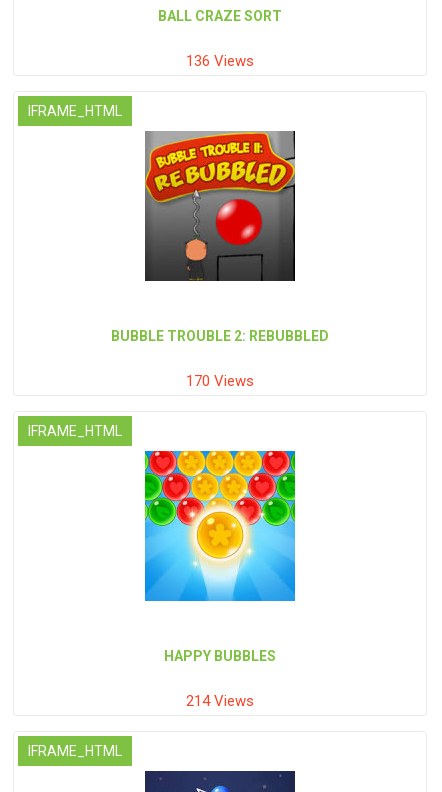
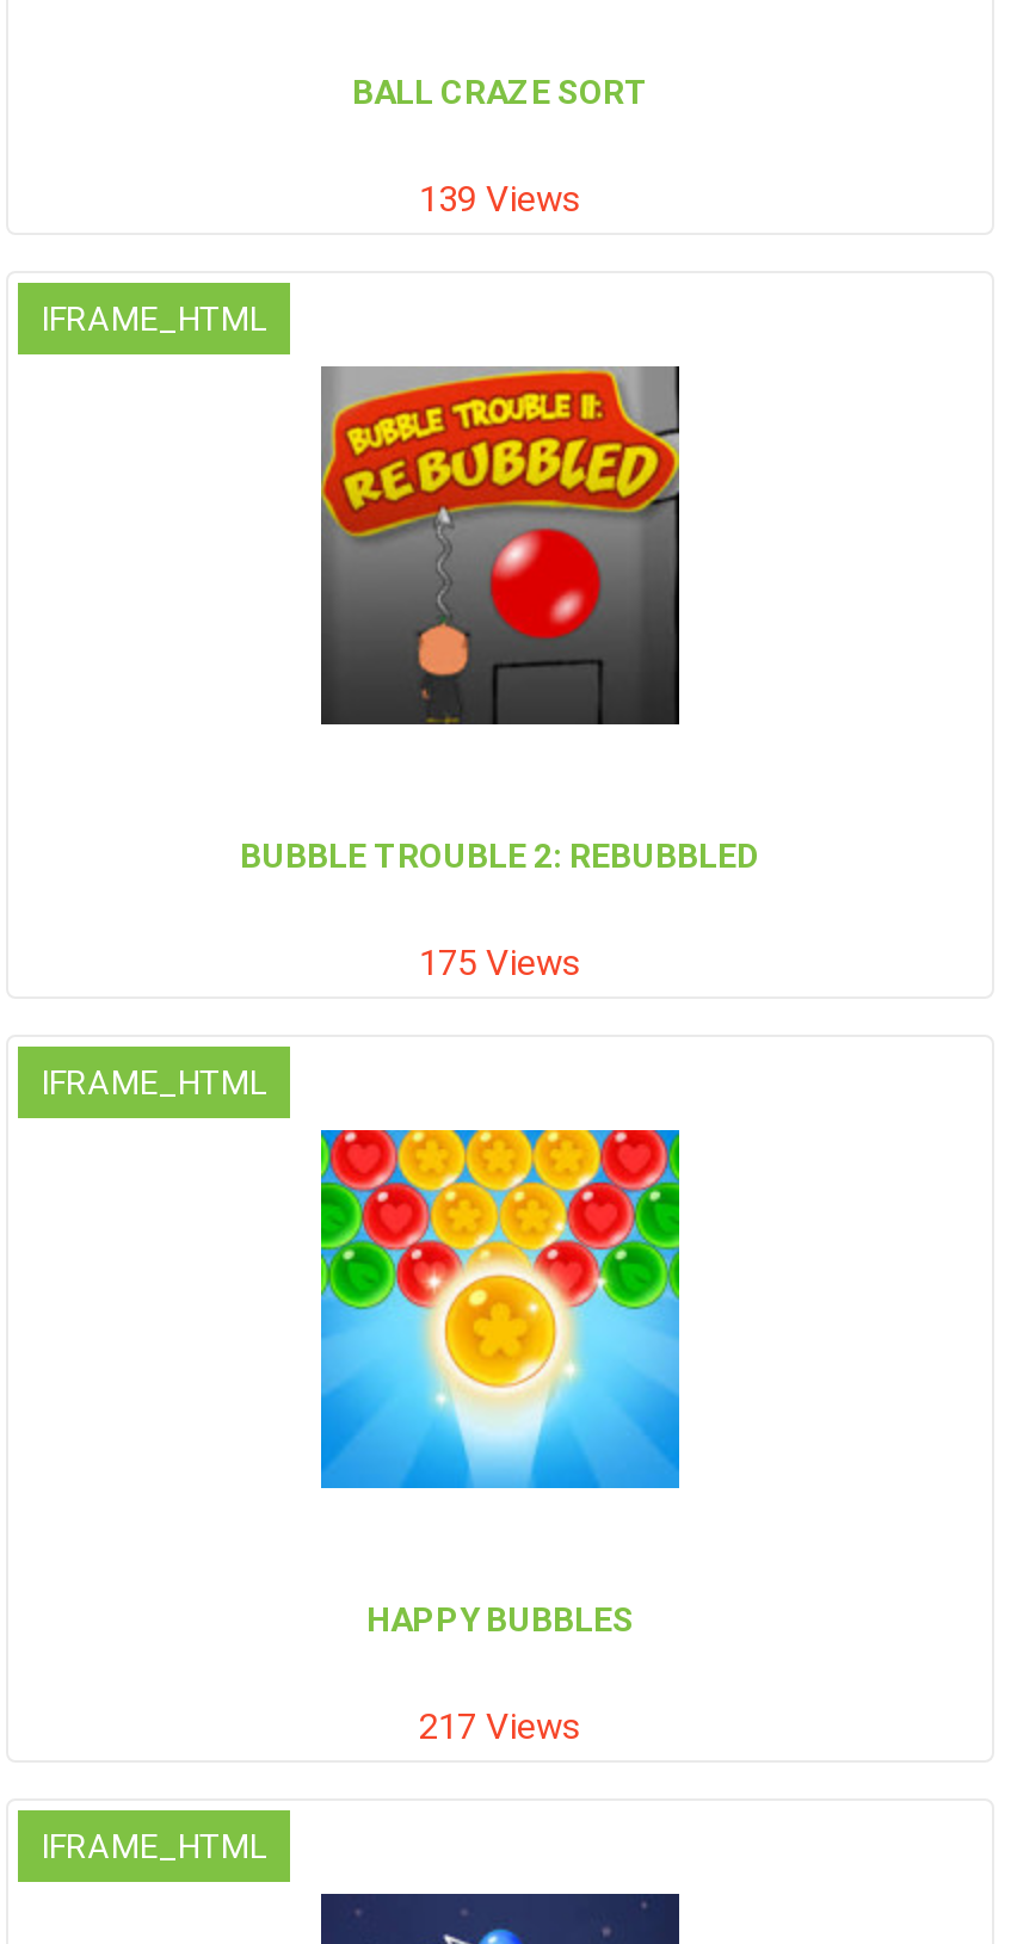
- 136 Views
+ 139 Views

- 170 Views
+ 175 Views

- 214 Views
+ 217 Views
